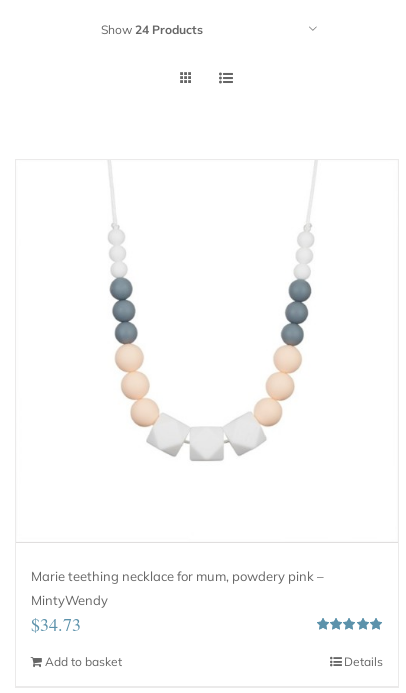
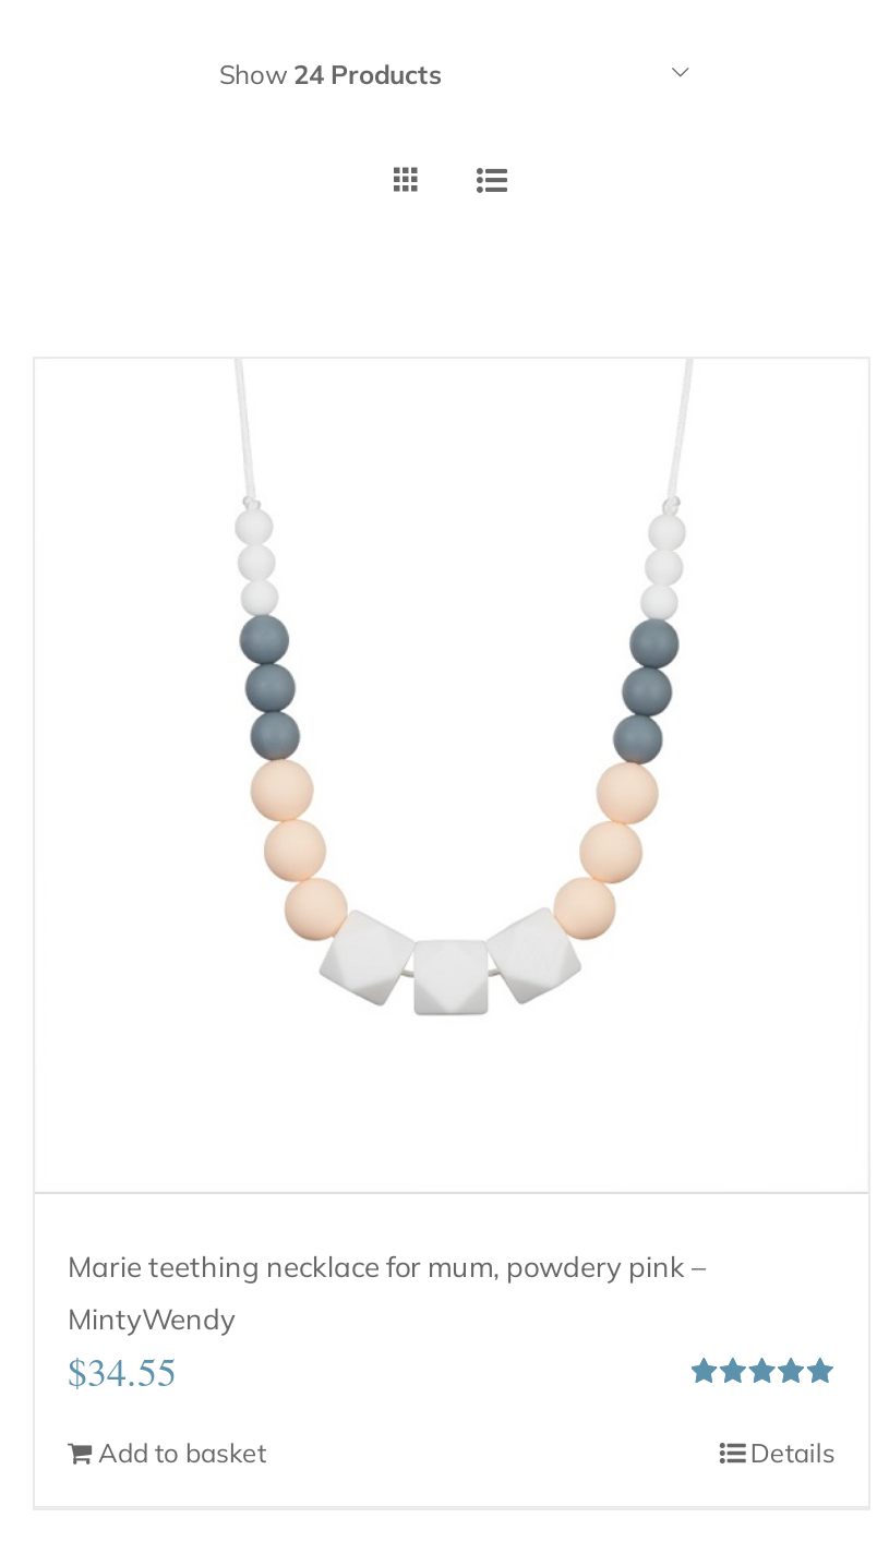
- $34.73
+ $34.55
